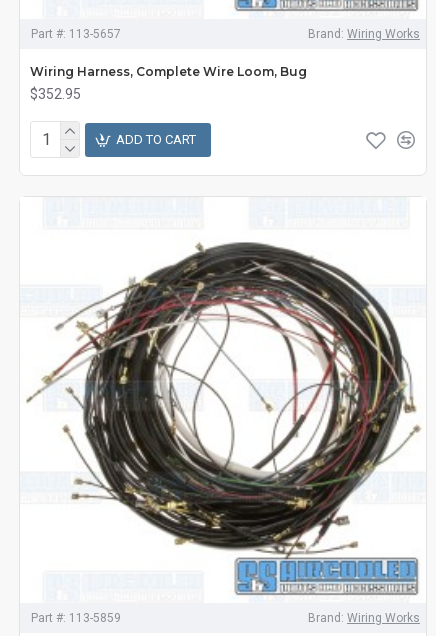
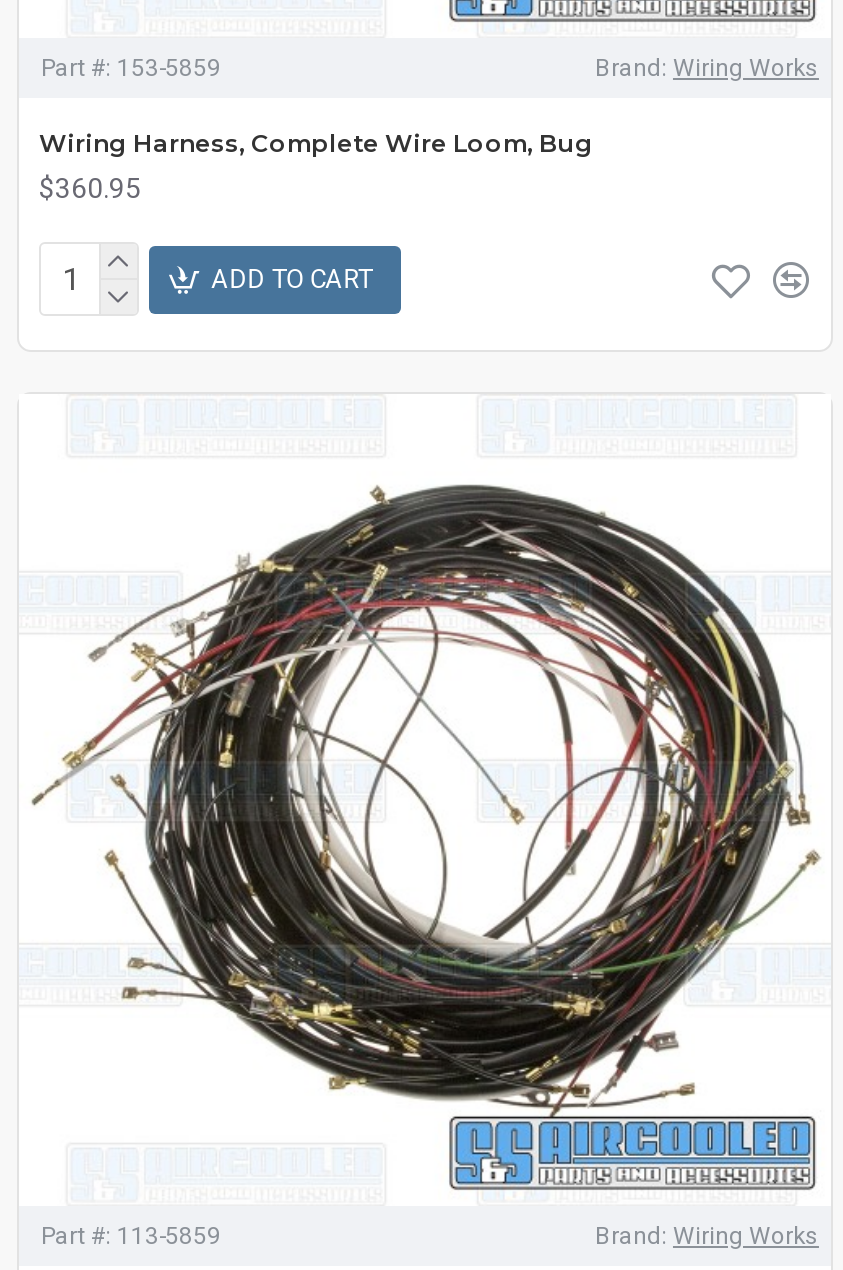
- Part #: 113-5657
+ Part #: 153-5859

- $352.95
+ $360.95
